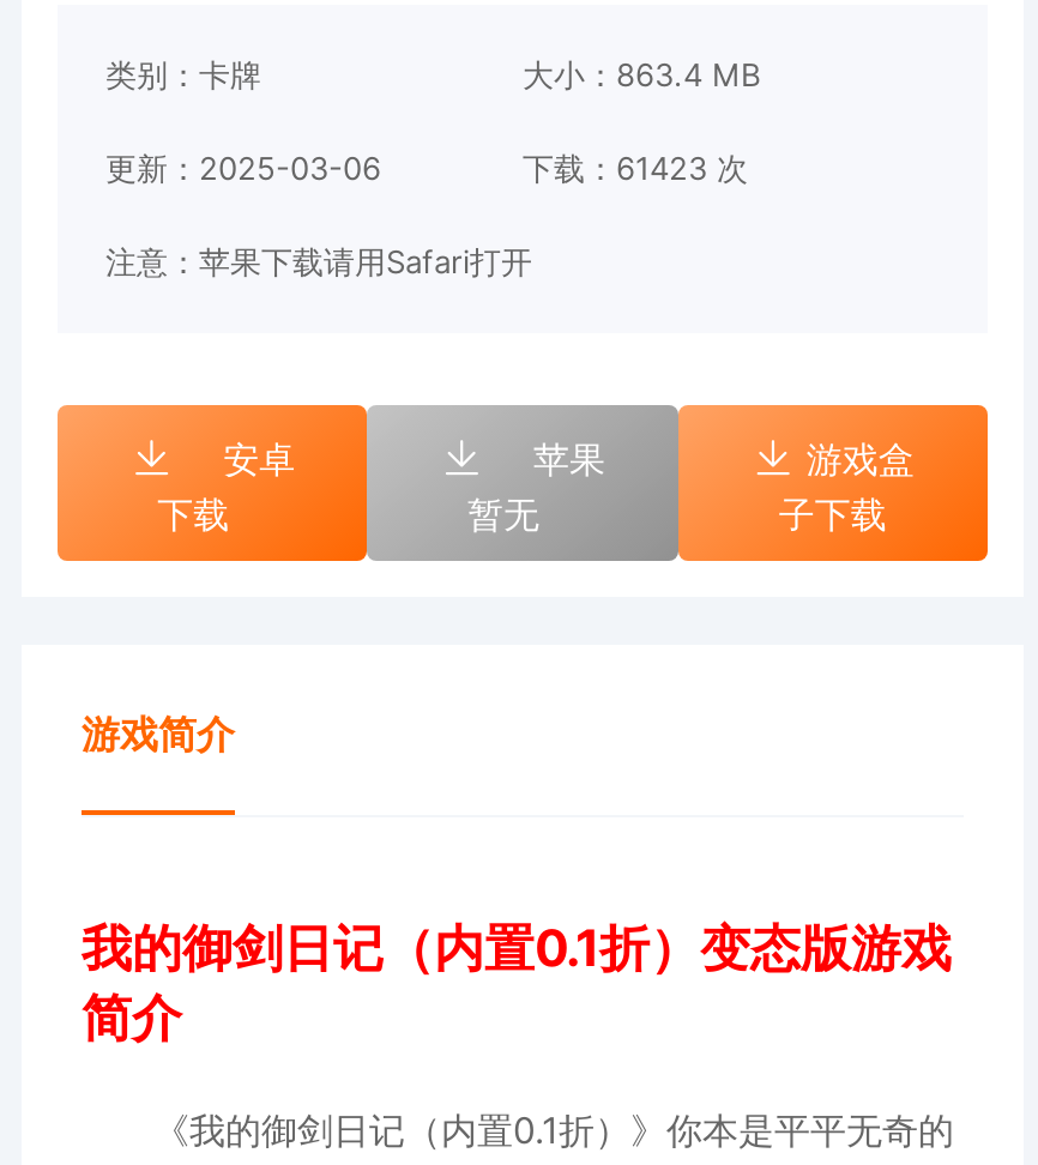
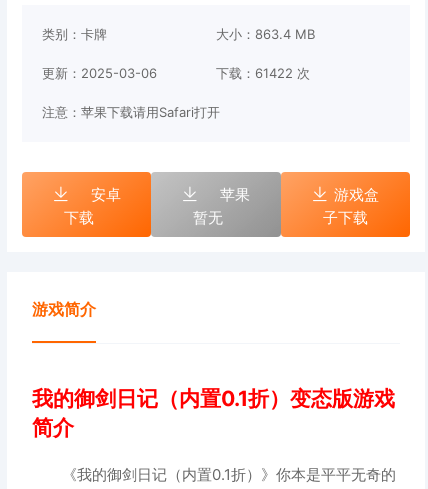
- 下载：61423 次
+ 下载：61422 次
